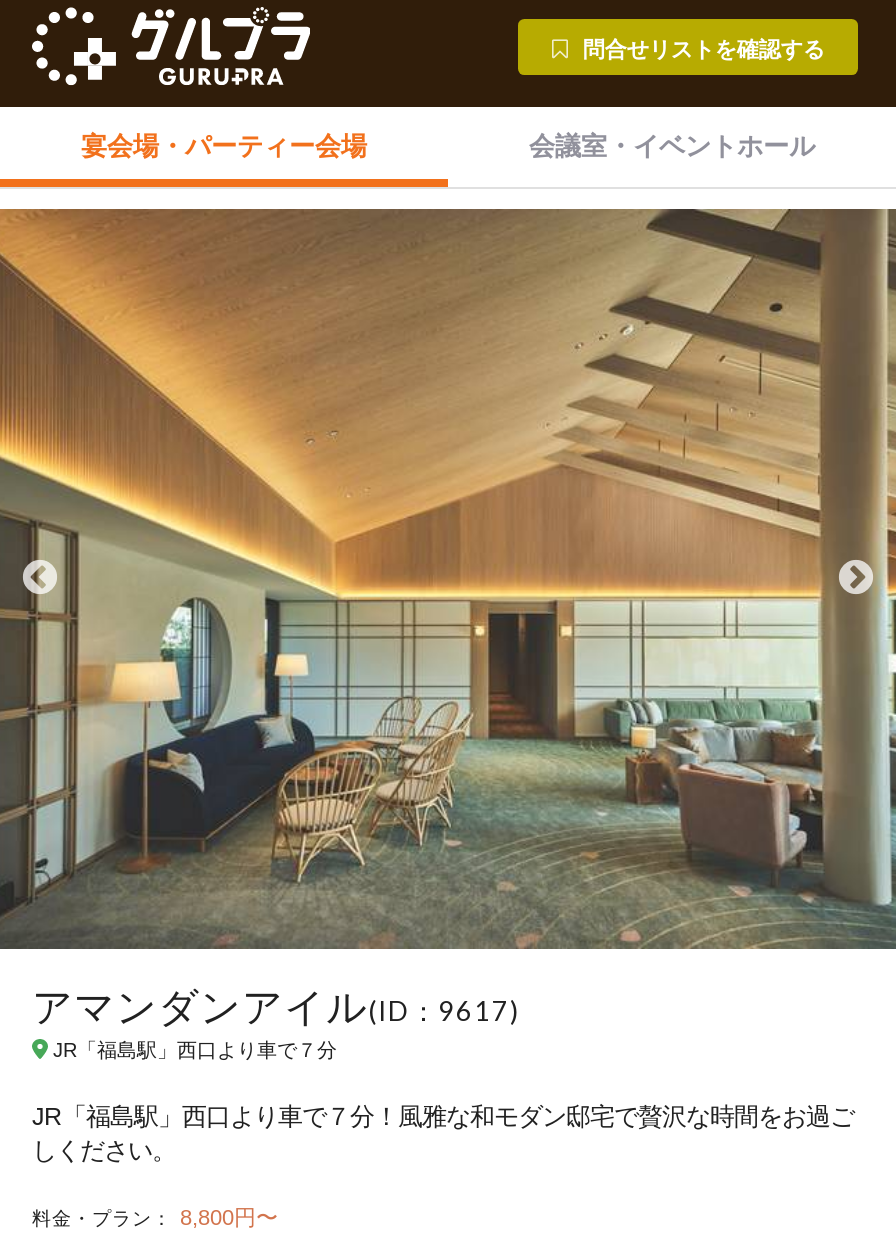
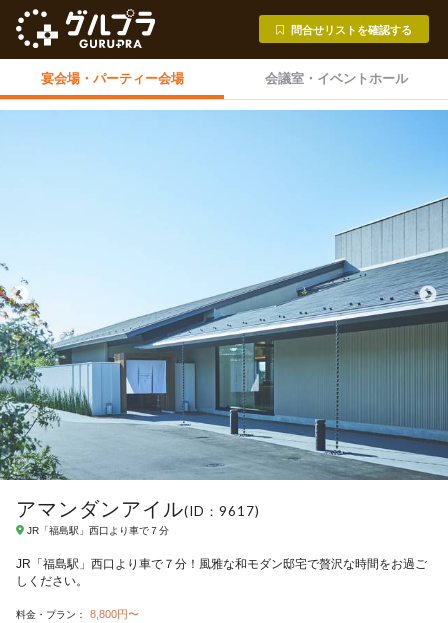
- [image]
+ [image]
